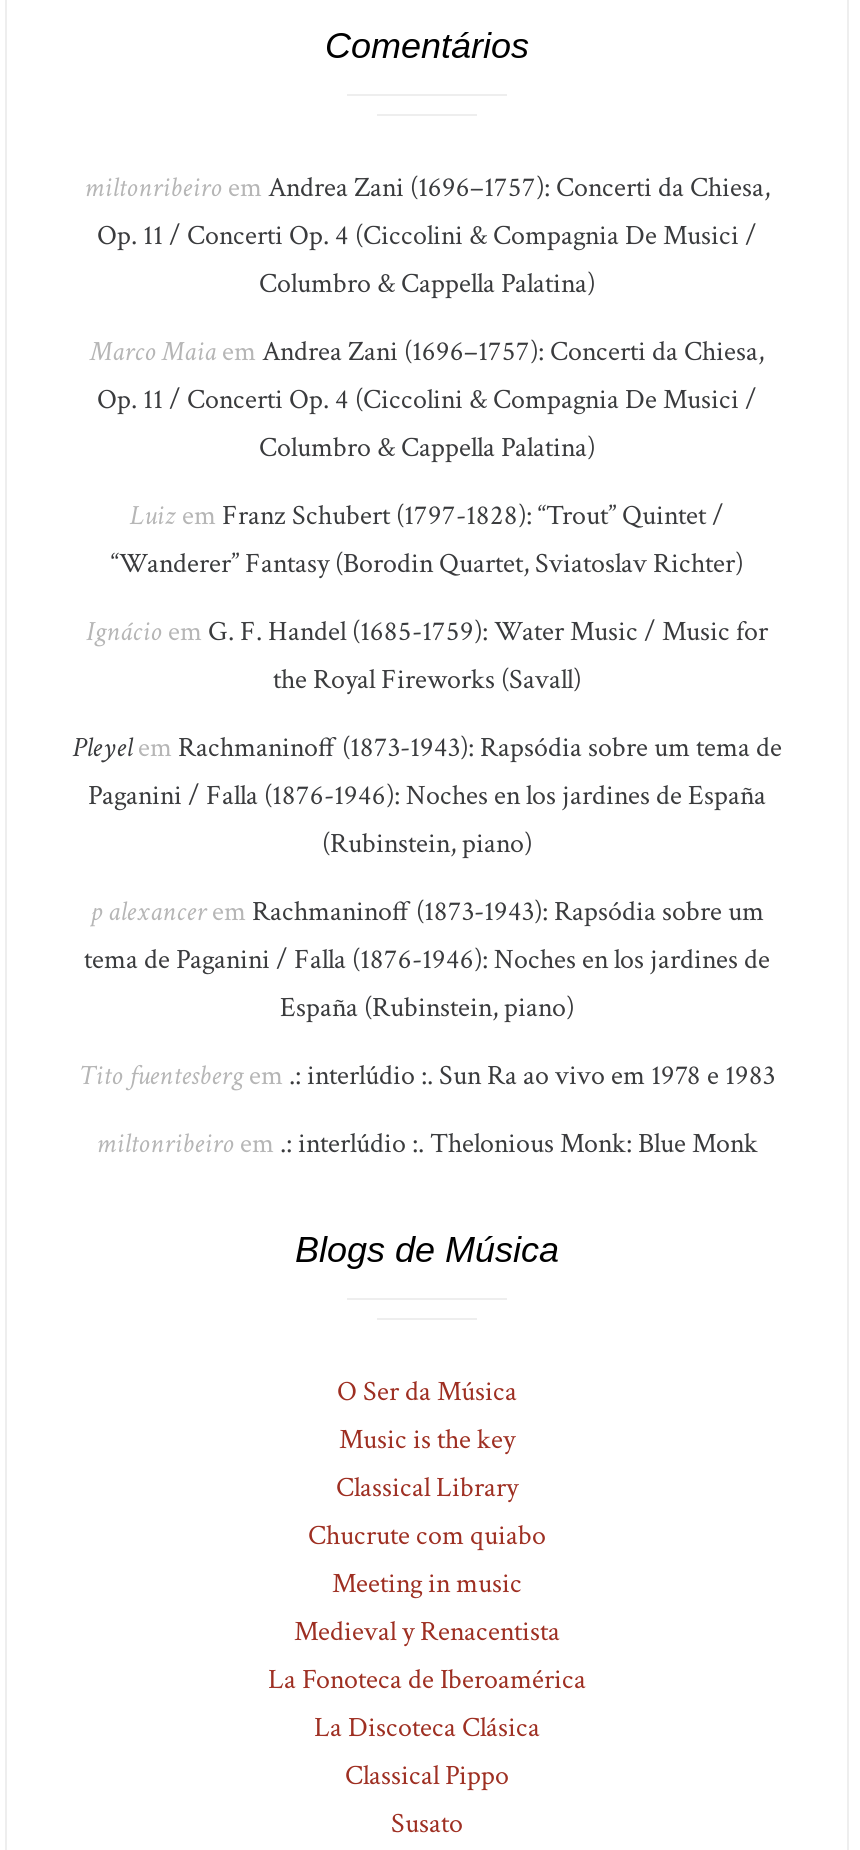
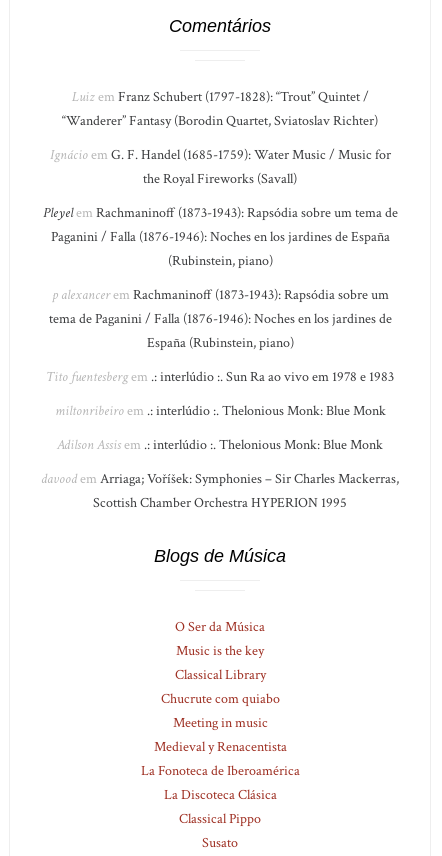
- miltonribeiro em Andrea Zani (1696–1757): Concerti da Chiesa,
- Op. 11 / Concerti Op. 4 (Ciccolini & Compagnia De Musici /
- Columbro & Cappella Palatina)
- Marco Maia em Andrea Zani (1696–1757): Concerti da Chiesa,
- Op. 11 / Concerti Op. 4 (Ciccolini & Compagnia De Musici /
- Columbro & Cappella Palatina)

moved up: Luiz em Franz Schubert (1797-1828): “Trout” Quintet / | “Wanderer” Fantasy (Borodin Quartet, Sviatoslav Richter) | Ignácio em G. F. Handel (1685-1759): Water Music / Music for | ... | España (Rubinstein, piano) | Tito fuentesberg em.: interlúdio :. Sun Ra ao vivo em 1978 e 1983

+ Adilson Assis em.: interlúdio :. Thelonious Monk: Blue Monk
+ davood em Arriaga; Voříšek: Symphonies – Sir Charles Mackerras,
+ Scottish Chamber Orchestra HYPERION 1995
